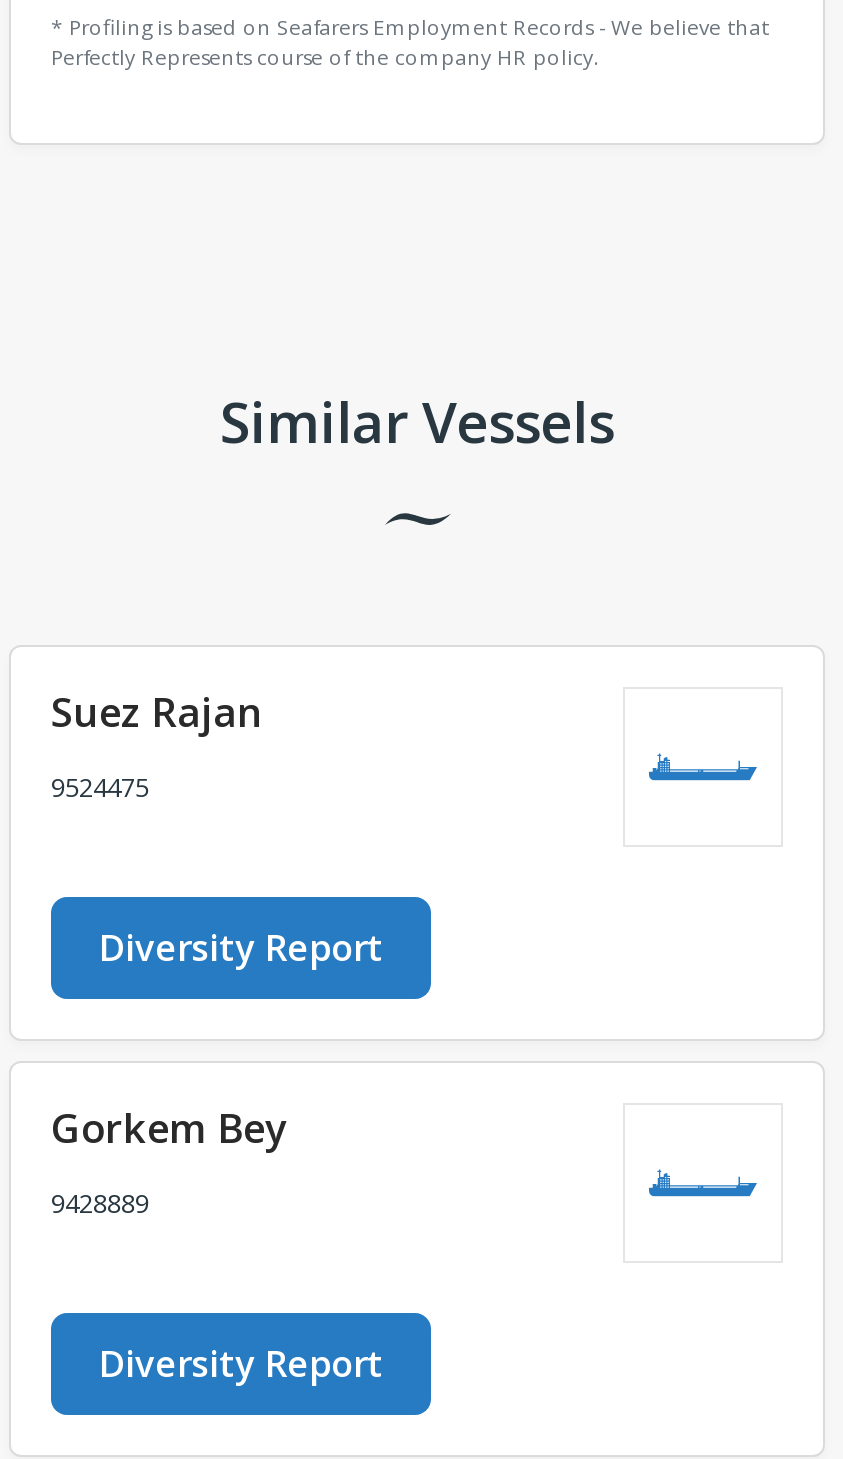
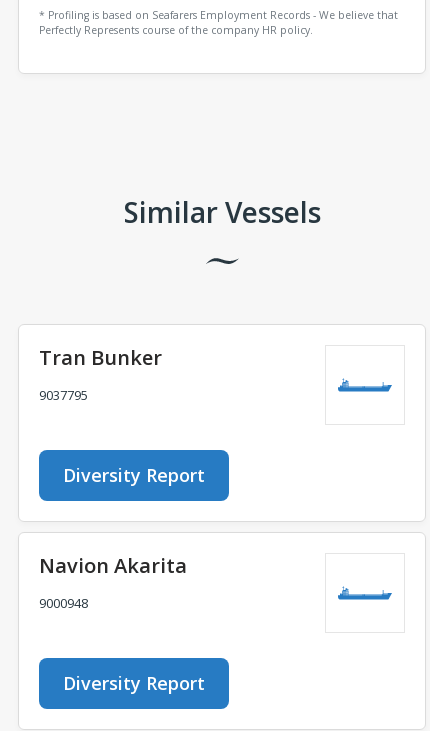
- Suez Rajan
+ Tran Bunker

- 9524475
+ 9037795

- Gorkem Bey
+ Navion Akarita

- 9428889
+ 9000948
